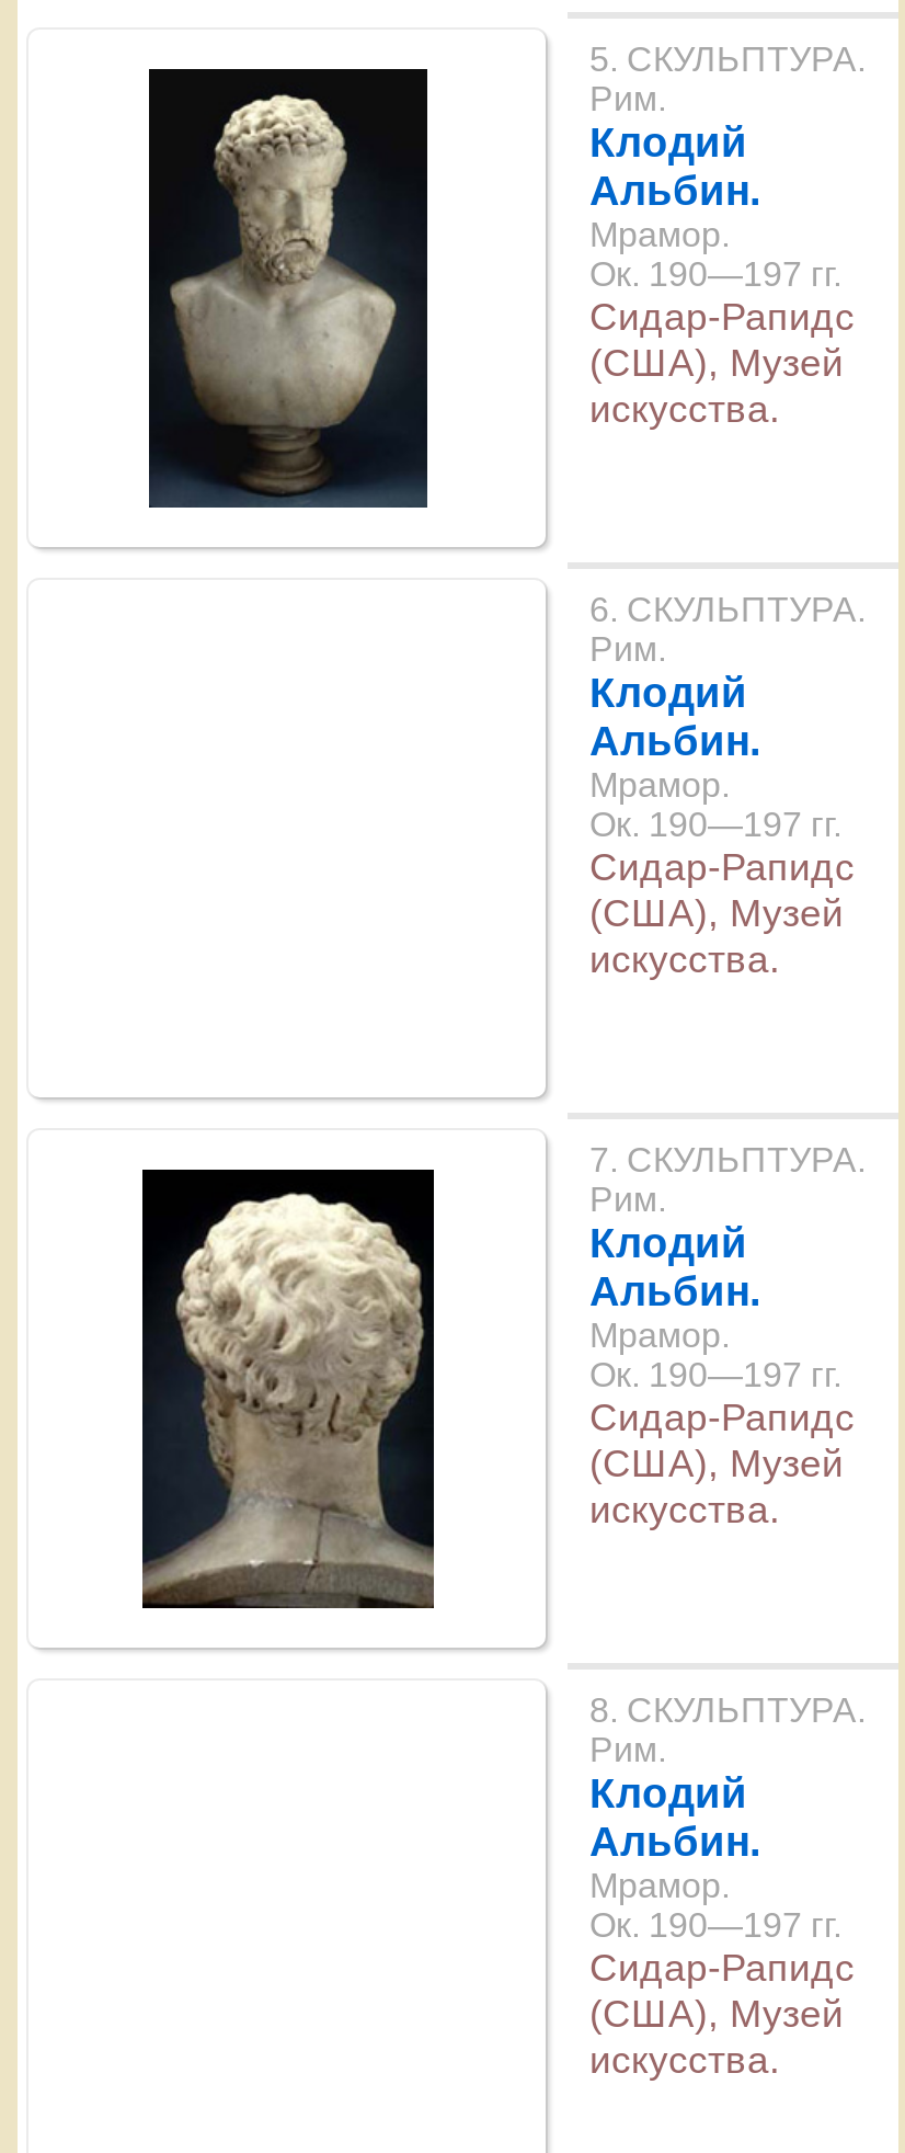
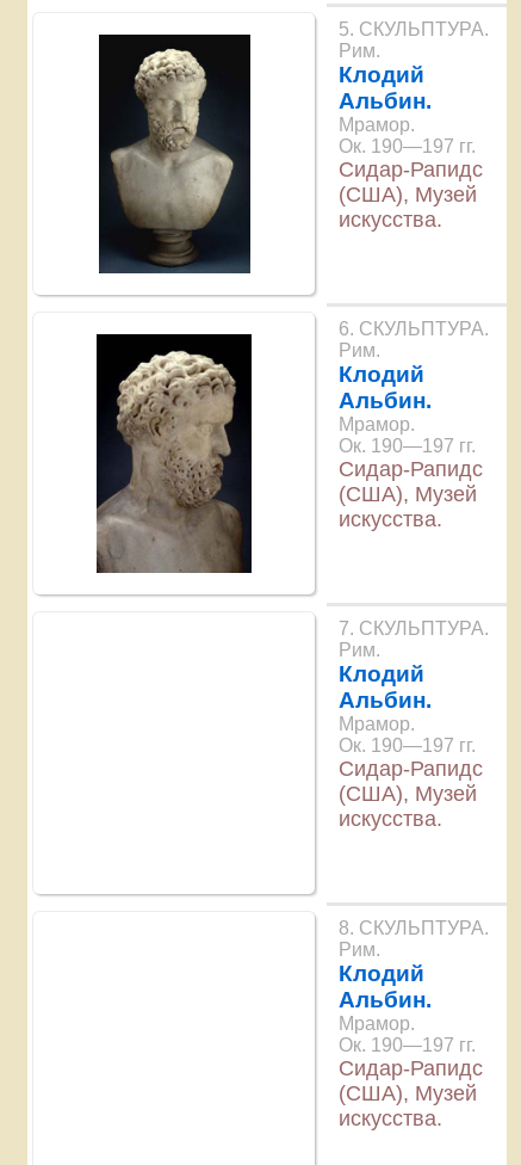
+ [image]

- [image]
